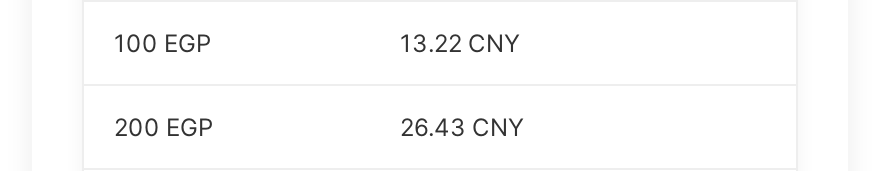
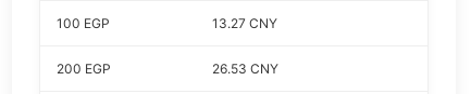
- 13.22 CNY
+ 13.27 CNY

- 26.43 CNY
+ 26.53 CNY
